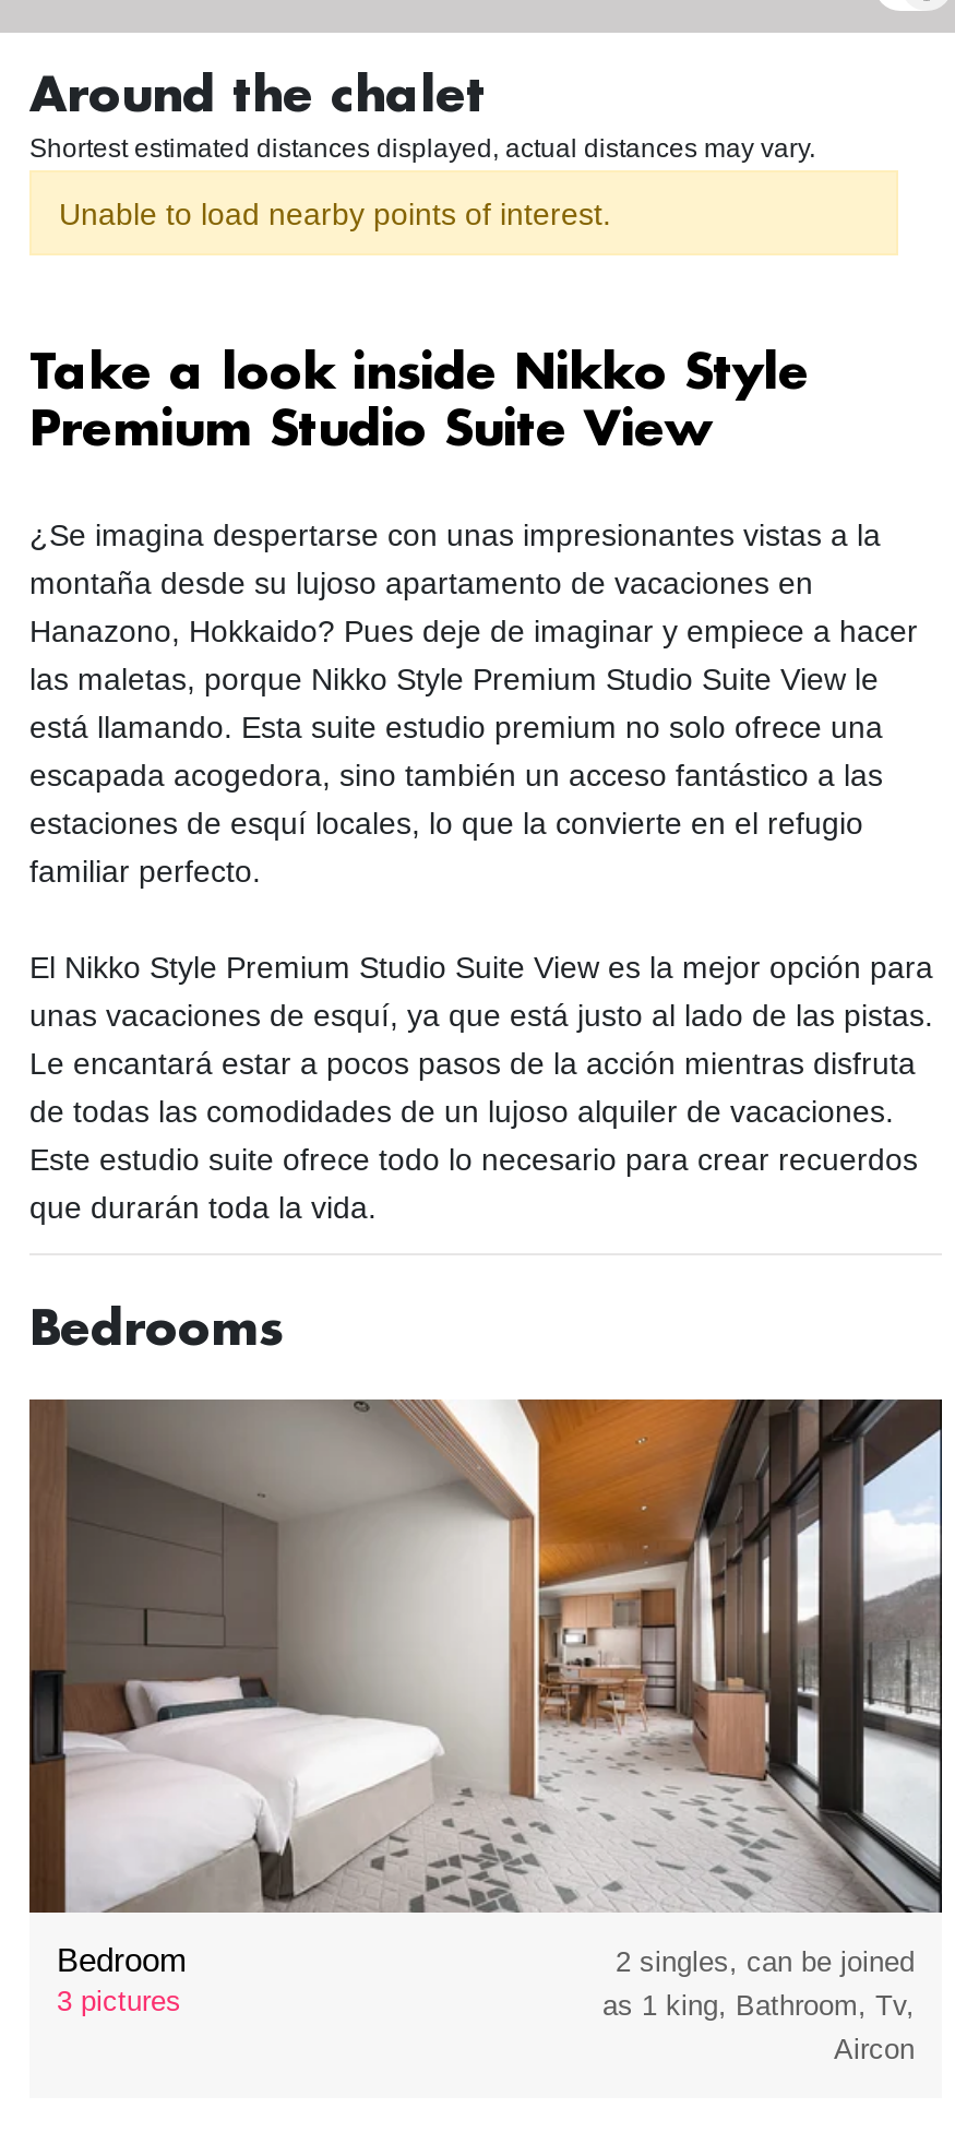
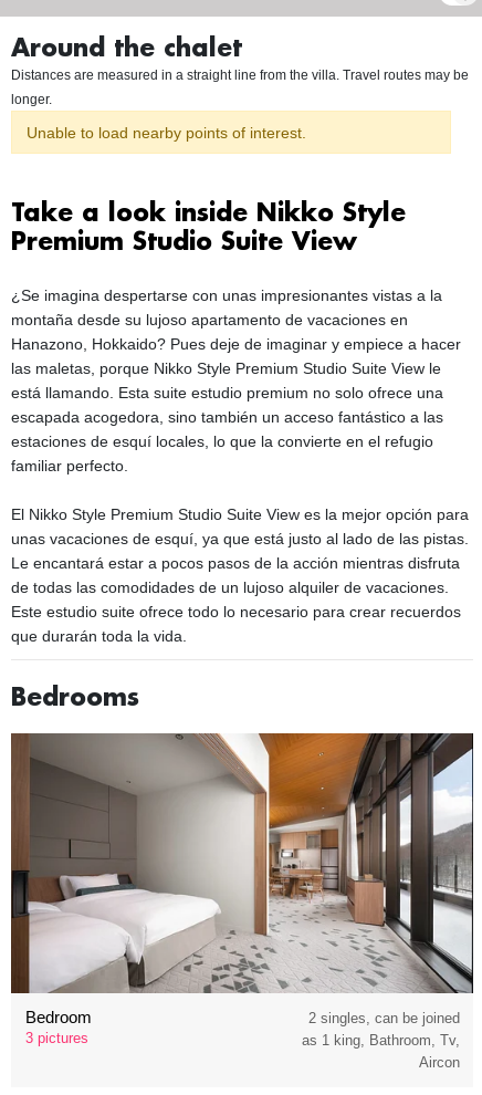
- Shortest estimated distances displayed, actual distances may vary.
+ Distances are measured in a straight line from the villa. Travel routes may be
+ longer.
